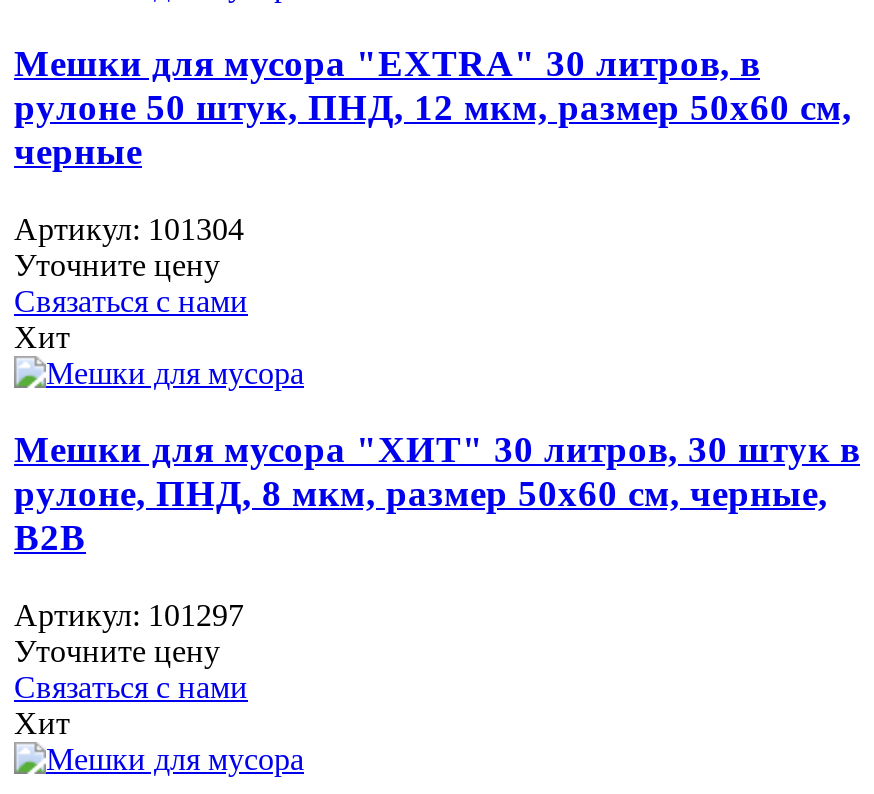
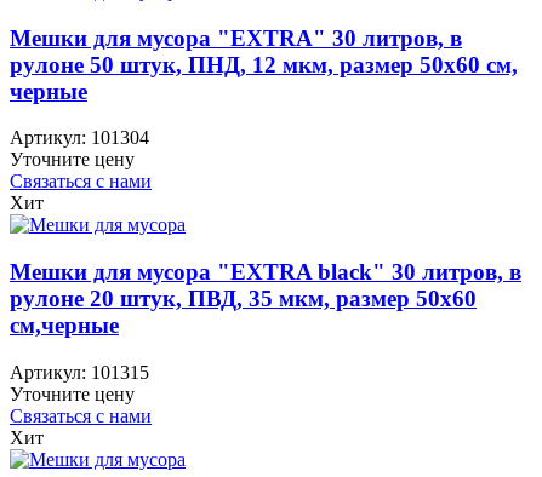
- Мешки для мусора "ХИТ" 30 литров, 30 штук в
- рулоне, ПНД, 8 мкм, размер 50х60 см, черные,
- B2B
+ Мешки для мусора "EXTRA black" 30 литров, в
+ рулоне 20 штук, ПВД, 35 мкм, размер 50х60
+ см,черные

- Артикул: 101297
+ Артикул: 101315
